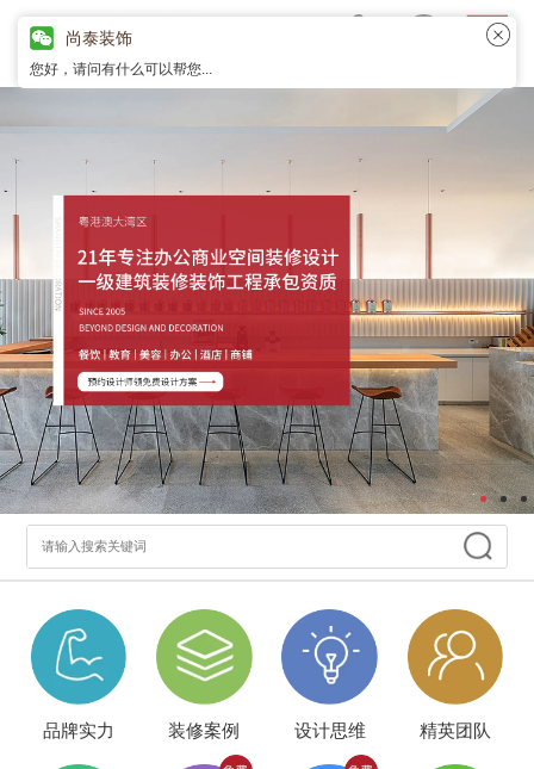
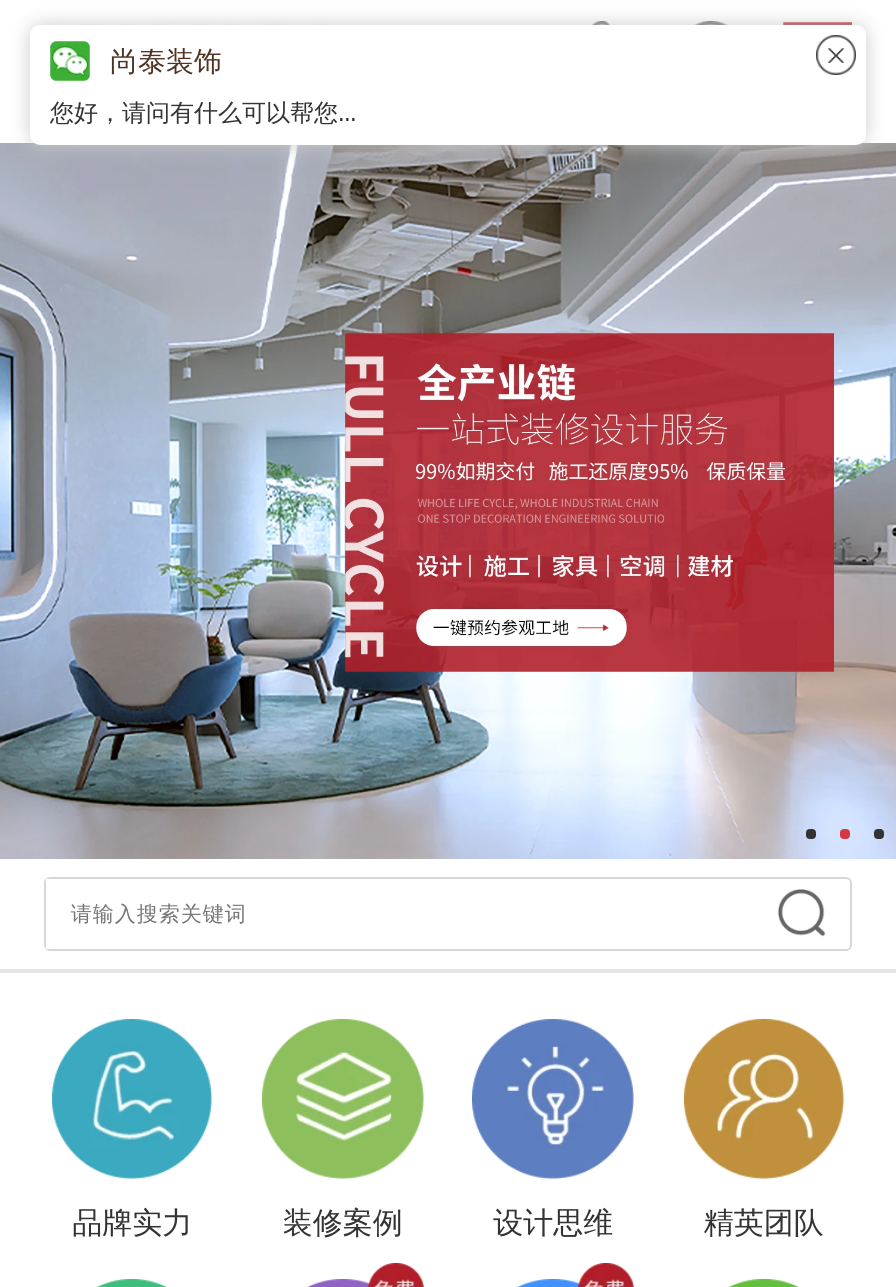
- [image]
+ [image]
